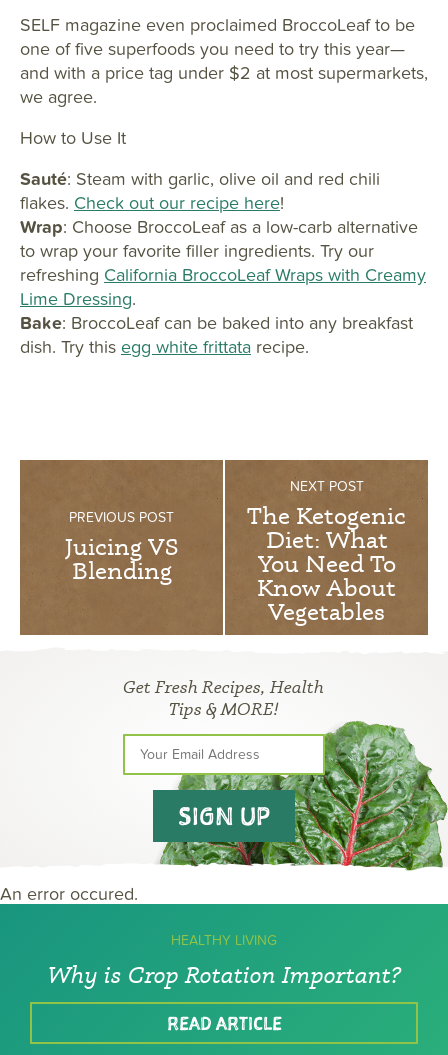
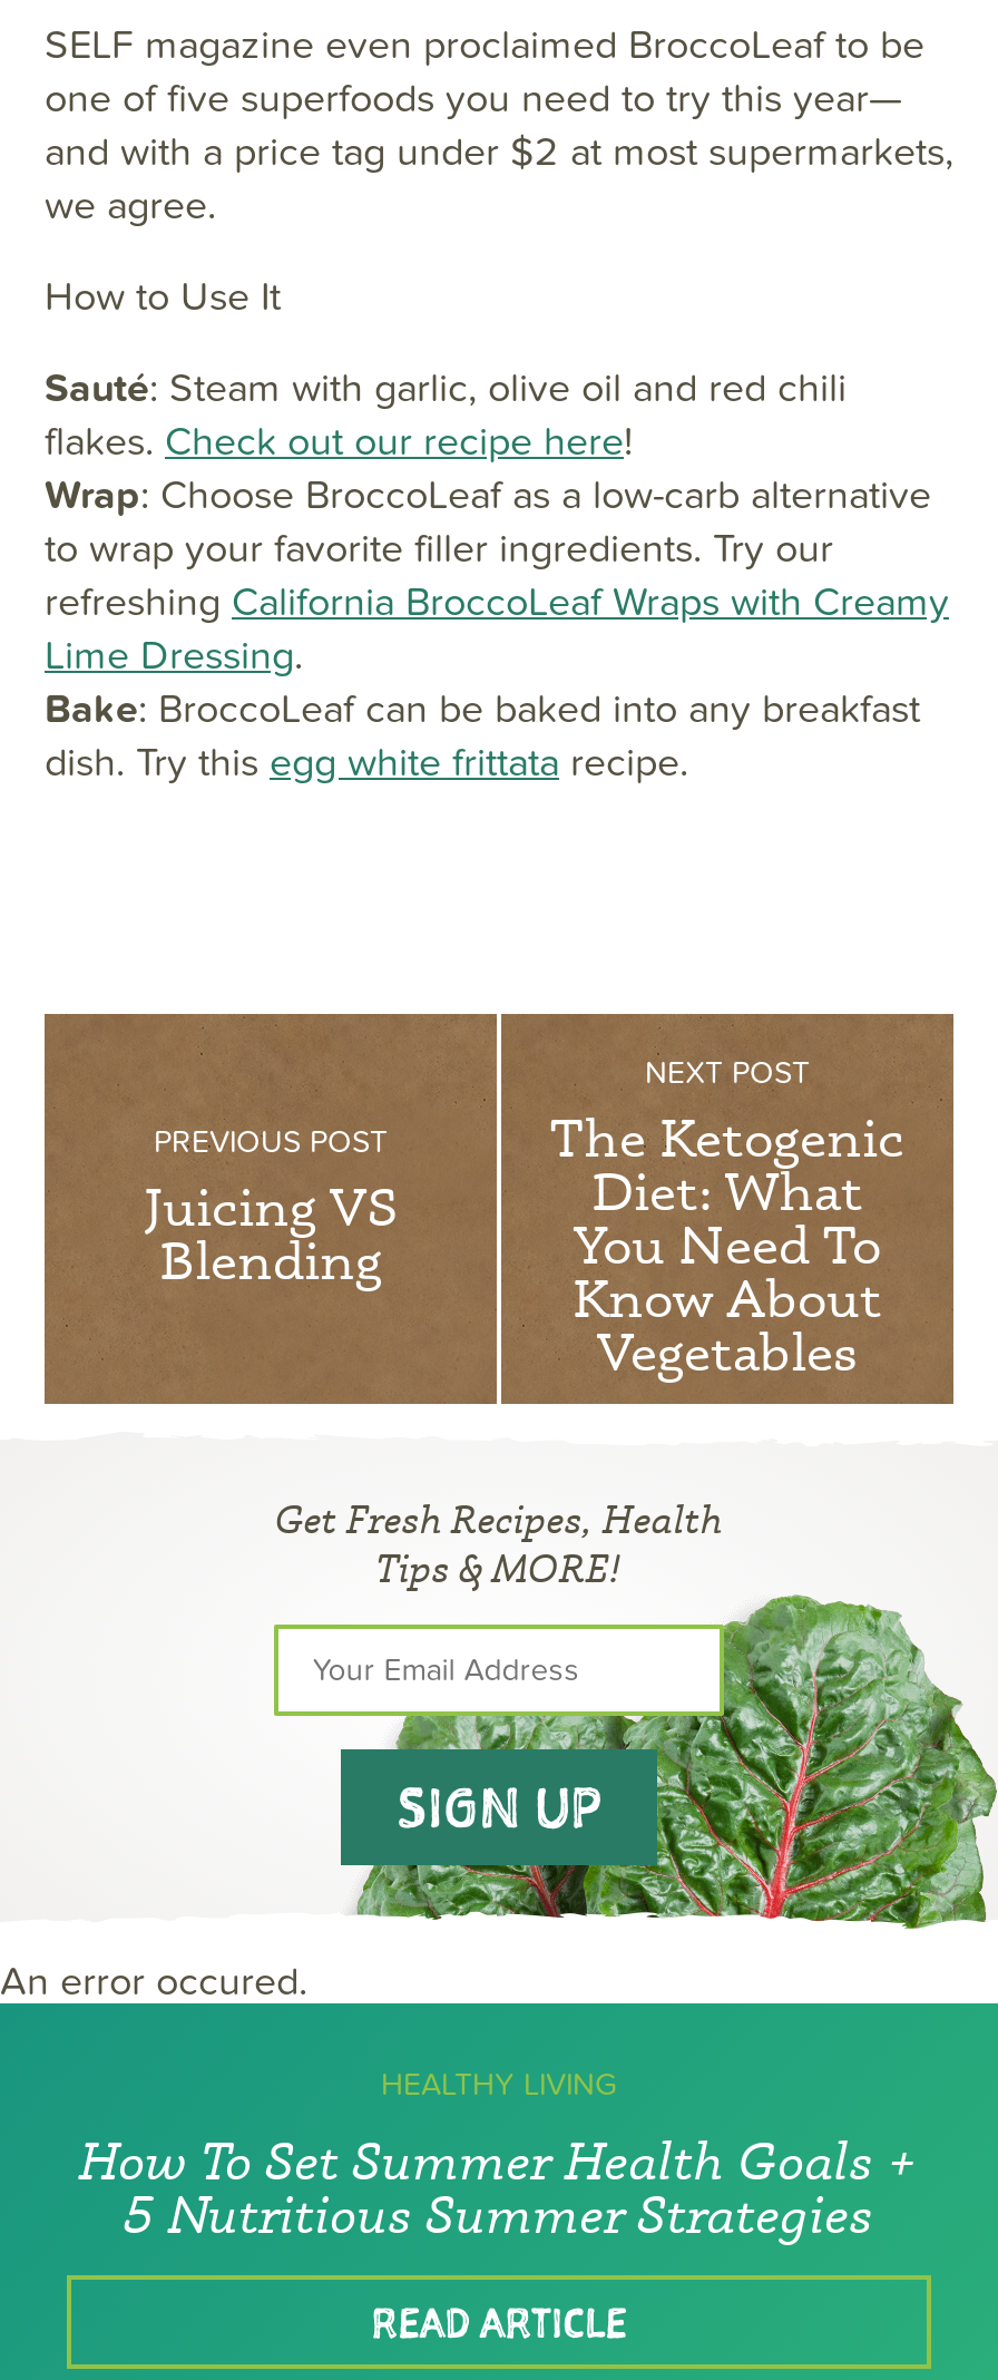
- Why is Crop Rotation Important?
+ How To Set Summer Health Goals +
+ 5 Nutritious Summer Strategies
